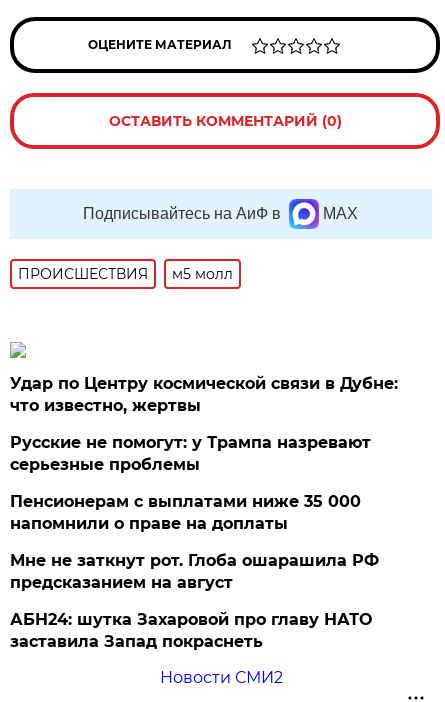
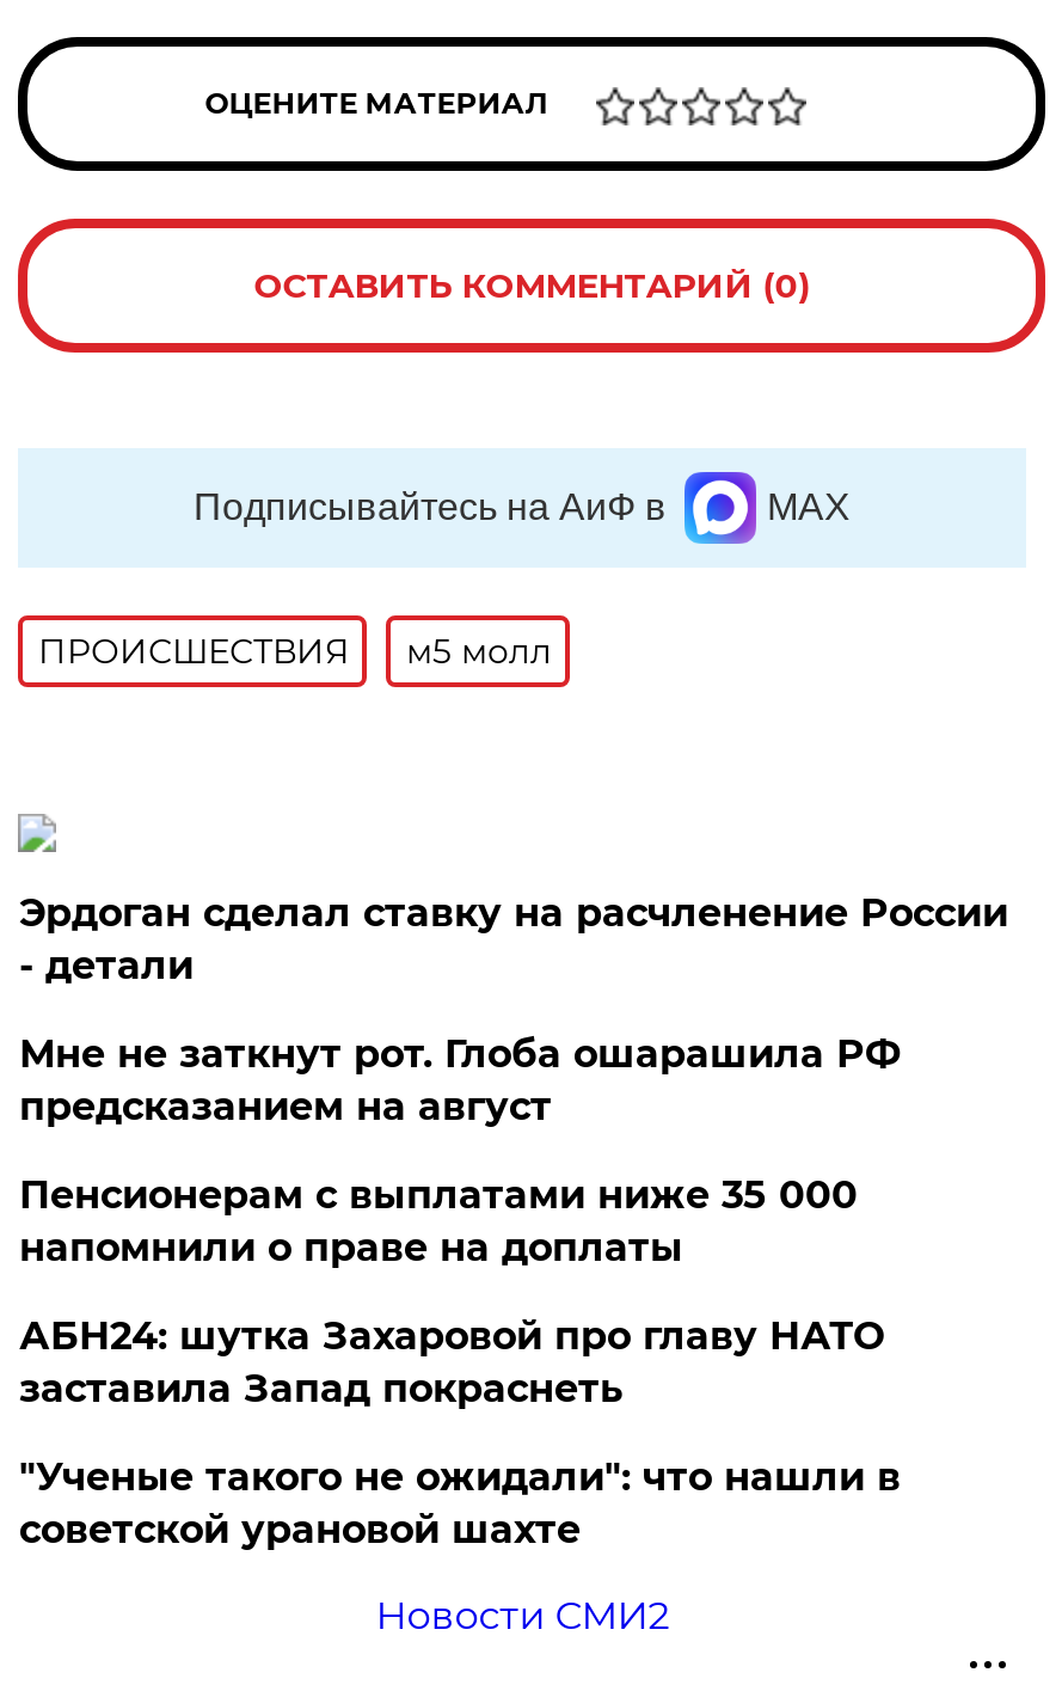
- Удар по Центру космической связи в Дубне:
- что известно, жертвы
+ Эрдоган сделал ставку на расчленение России
+ - детали

- Русские не помогут: у Трампа назревают
- серьезные проблемы

moved up: Мне не заткнут рот. Глоба ошарашила РФ | предсказанием на август

moved up: АБН24: шутка Захаровой про главу НАТО | заставила Запад покраснеть

+ "Ученые такого не ожидали": что нашли в
+ советской урановой шахте
